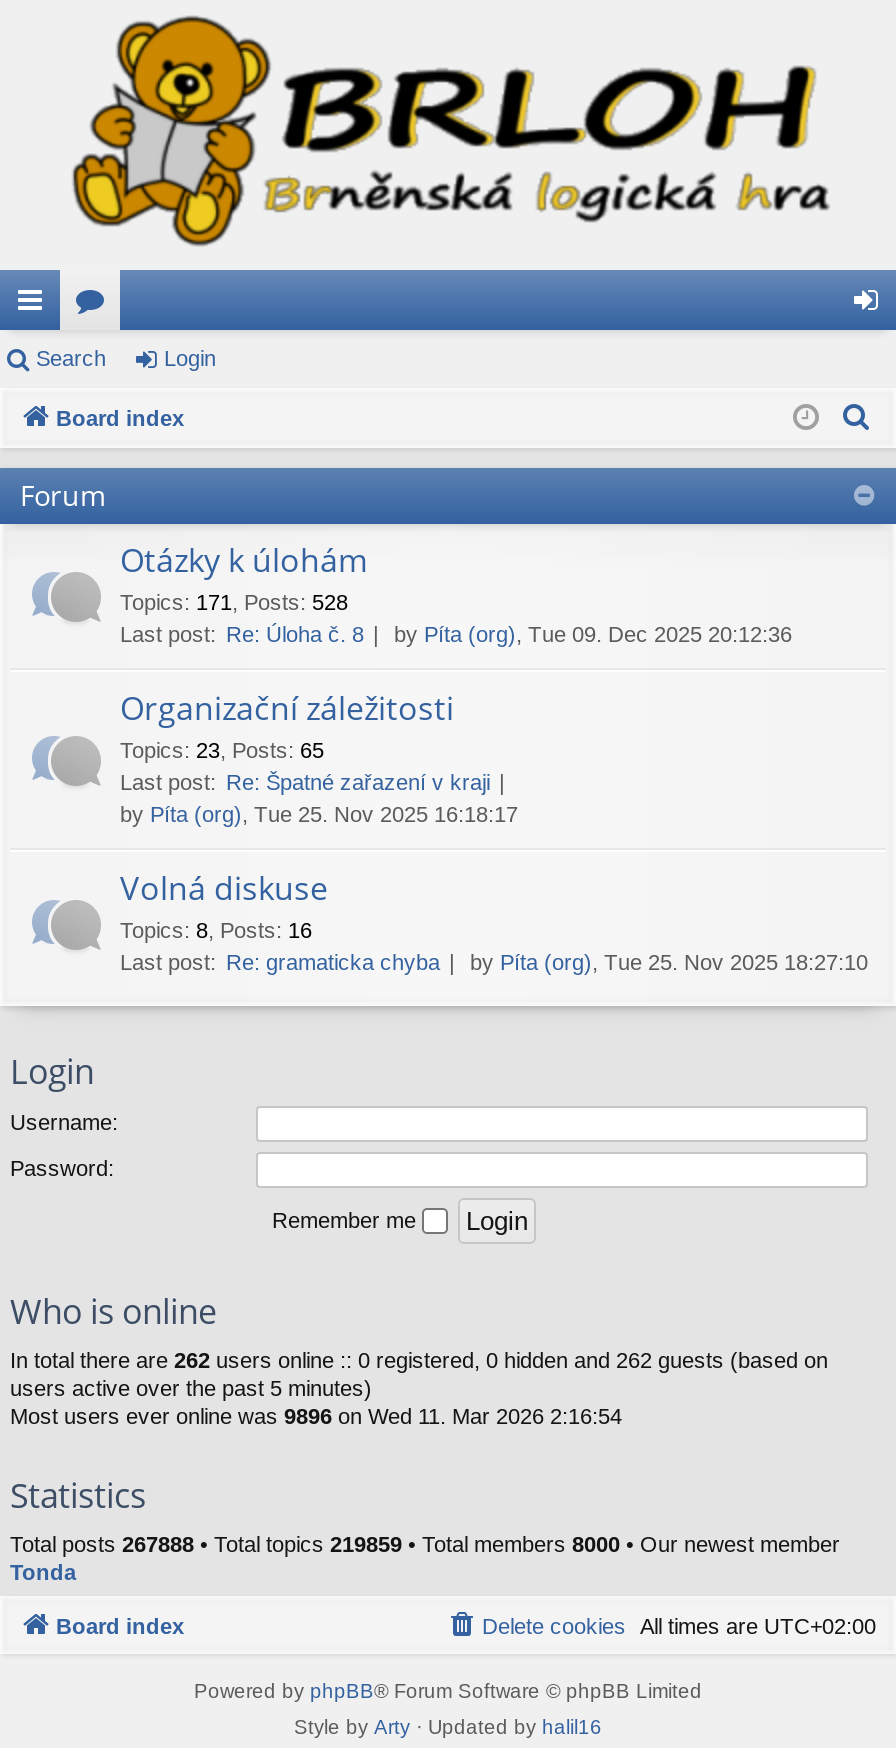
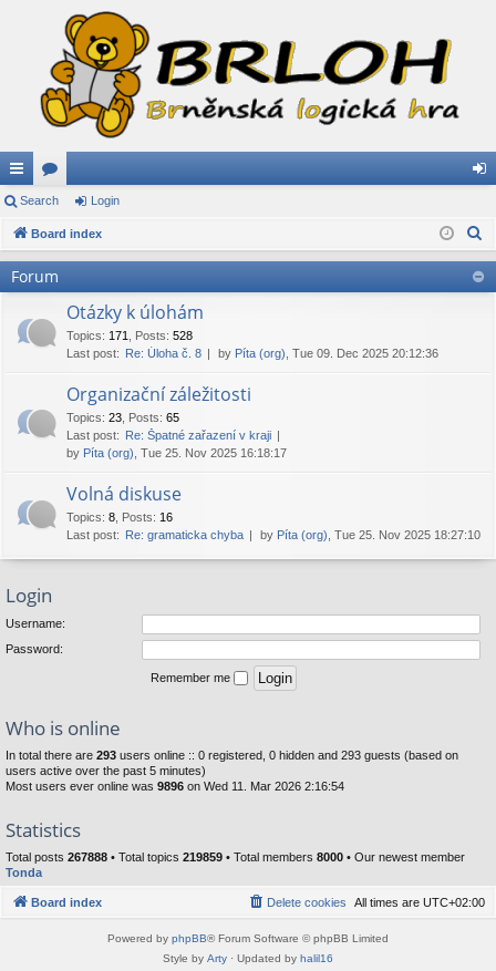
- In total there are 262 users online :: 0 registered, 0 hidden and 262 guests (based on
+ In total there are 293 users online :: 0 registered, 0 hidden and 293 guests (based on
